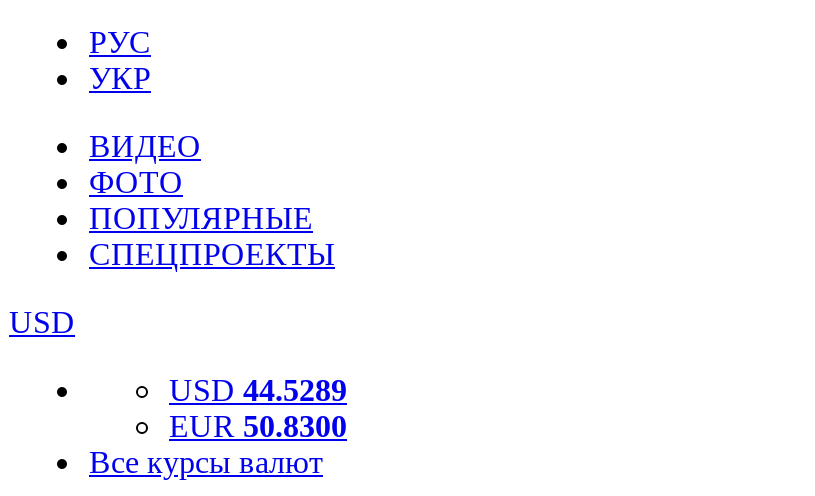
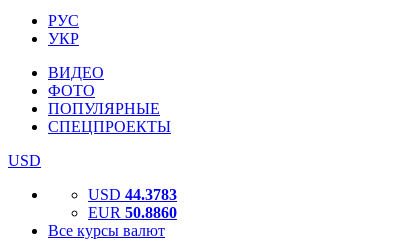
- USD 44.5289
+ USD 44.3783

- EUR 50.8300
+ EUR 50.8860
